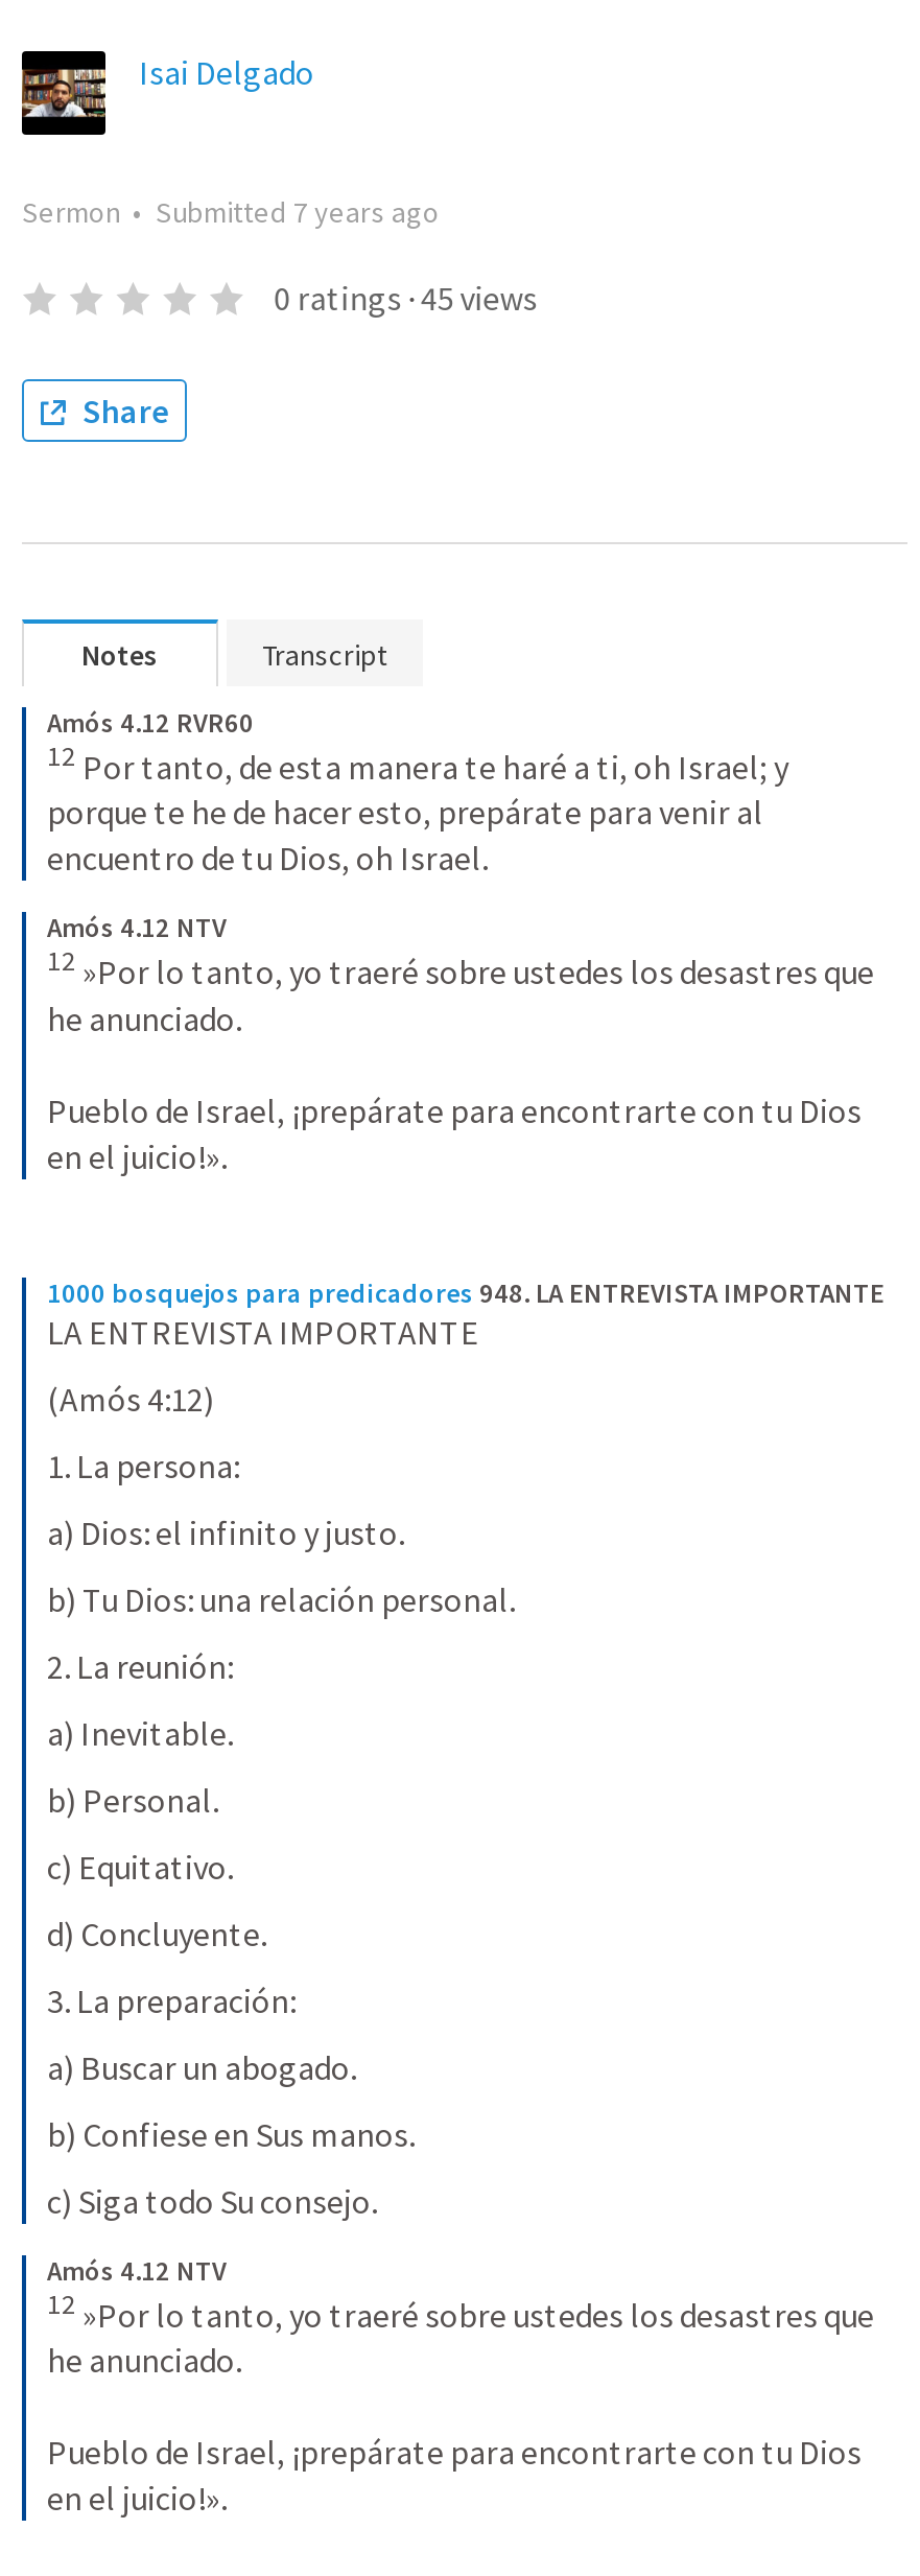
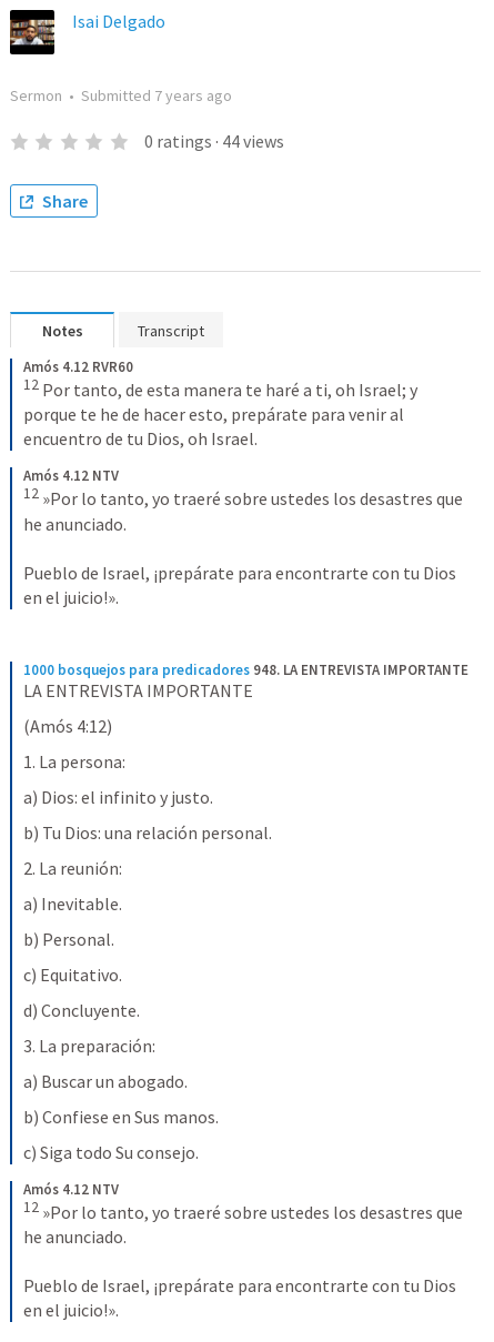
- 0 ratings · 45 views
+ 0 ratings · 44 views
